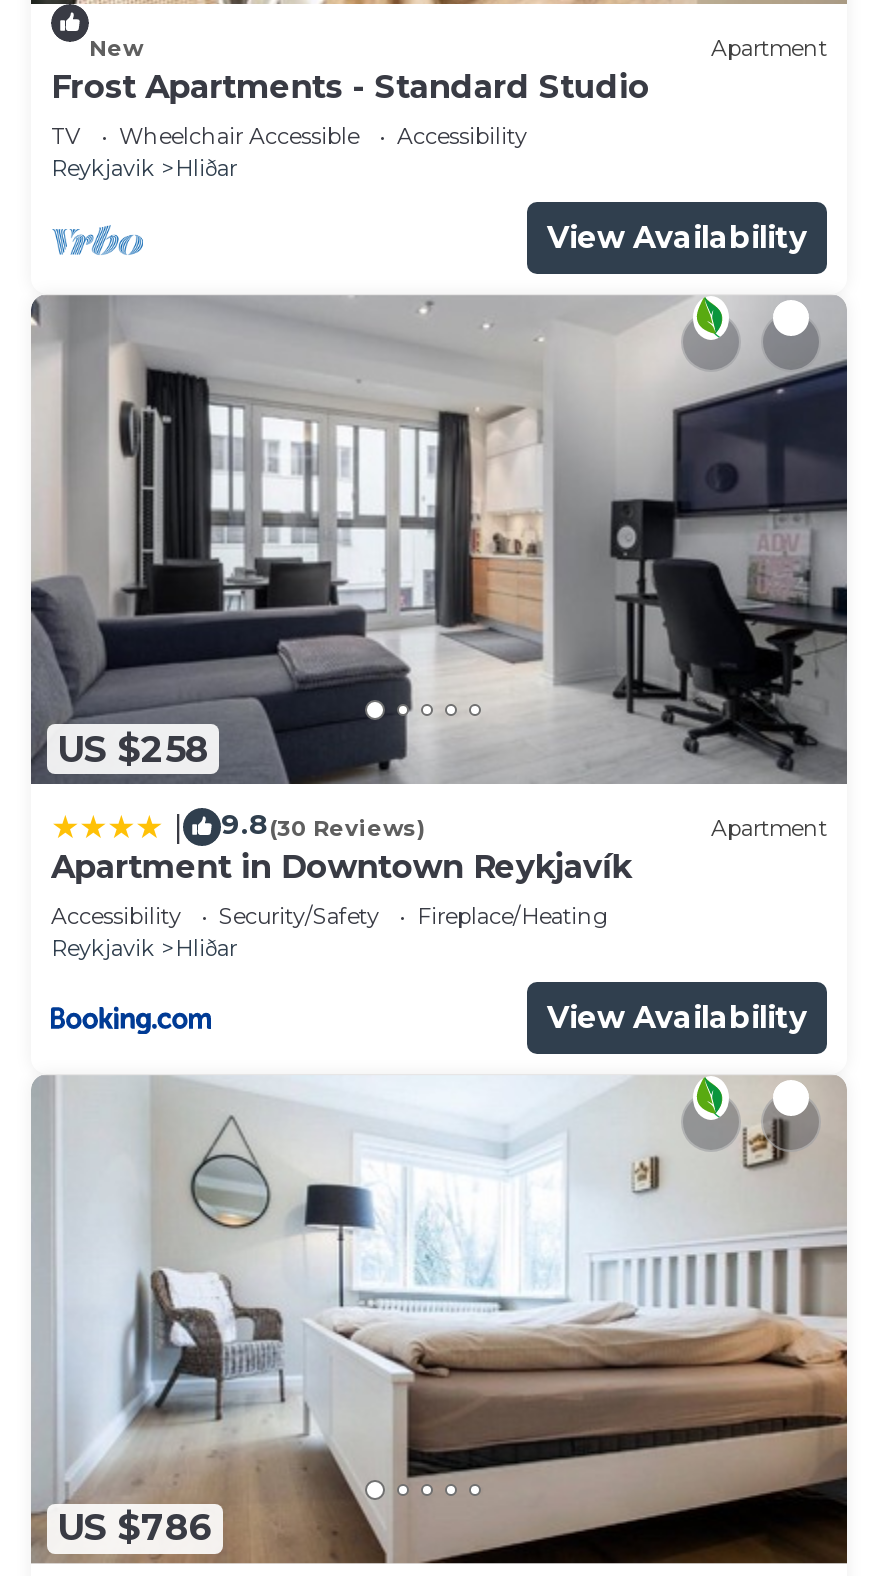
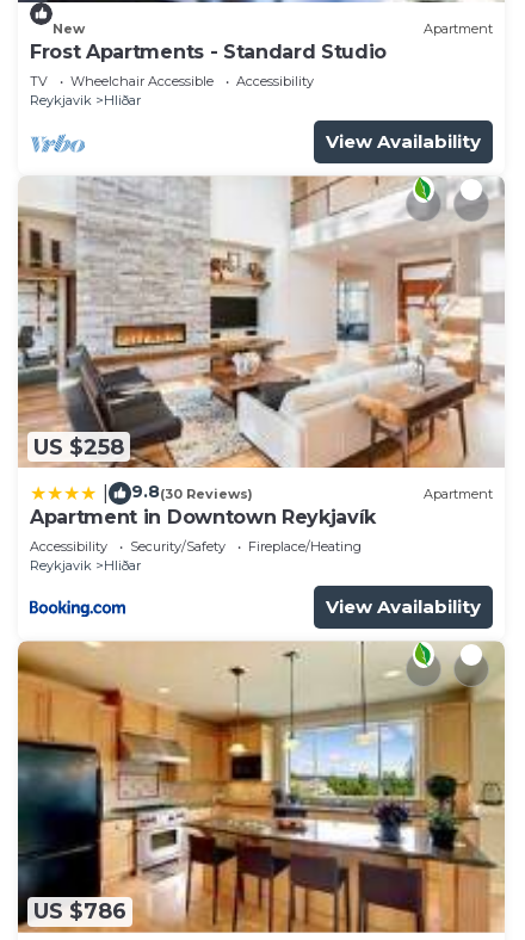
- [image]
+ [image]

- [image]
+ [image]
